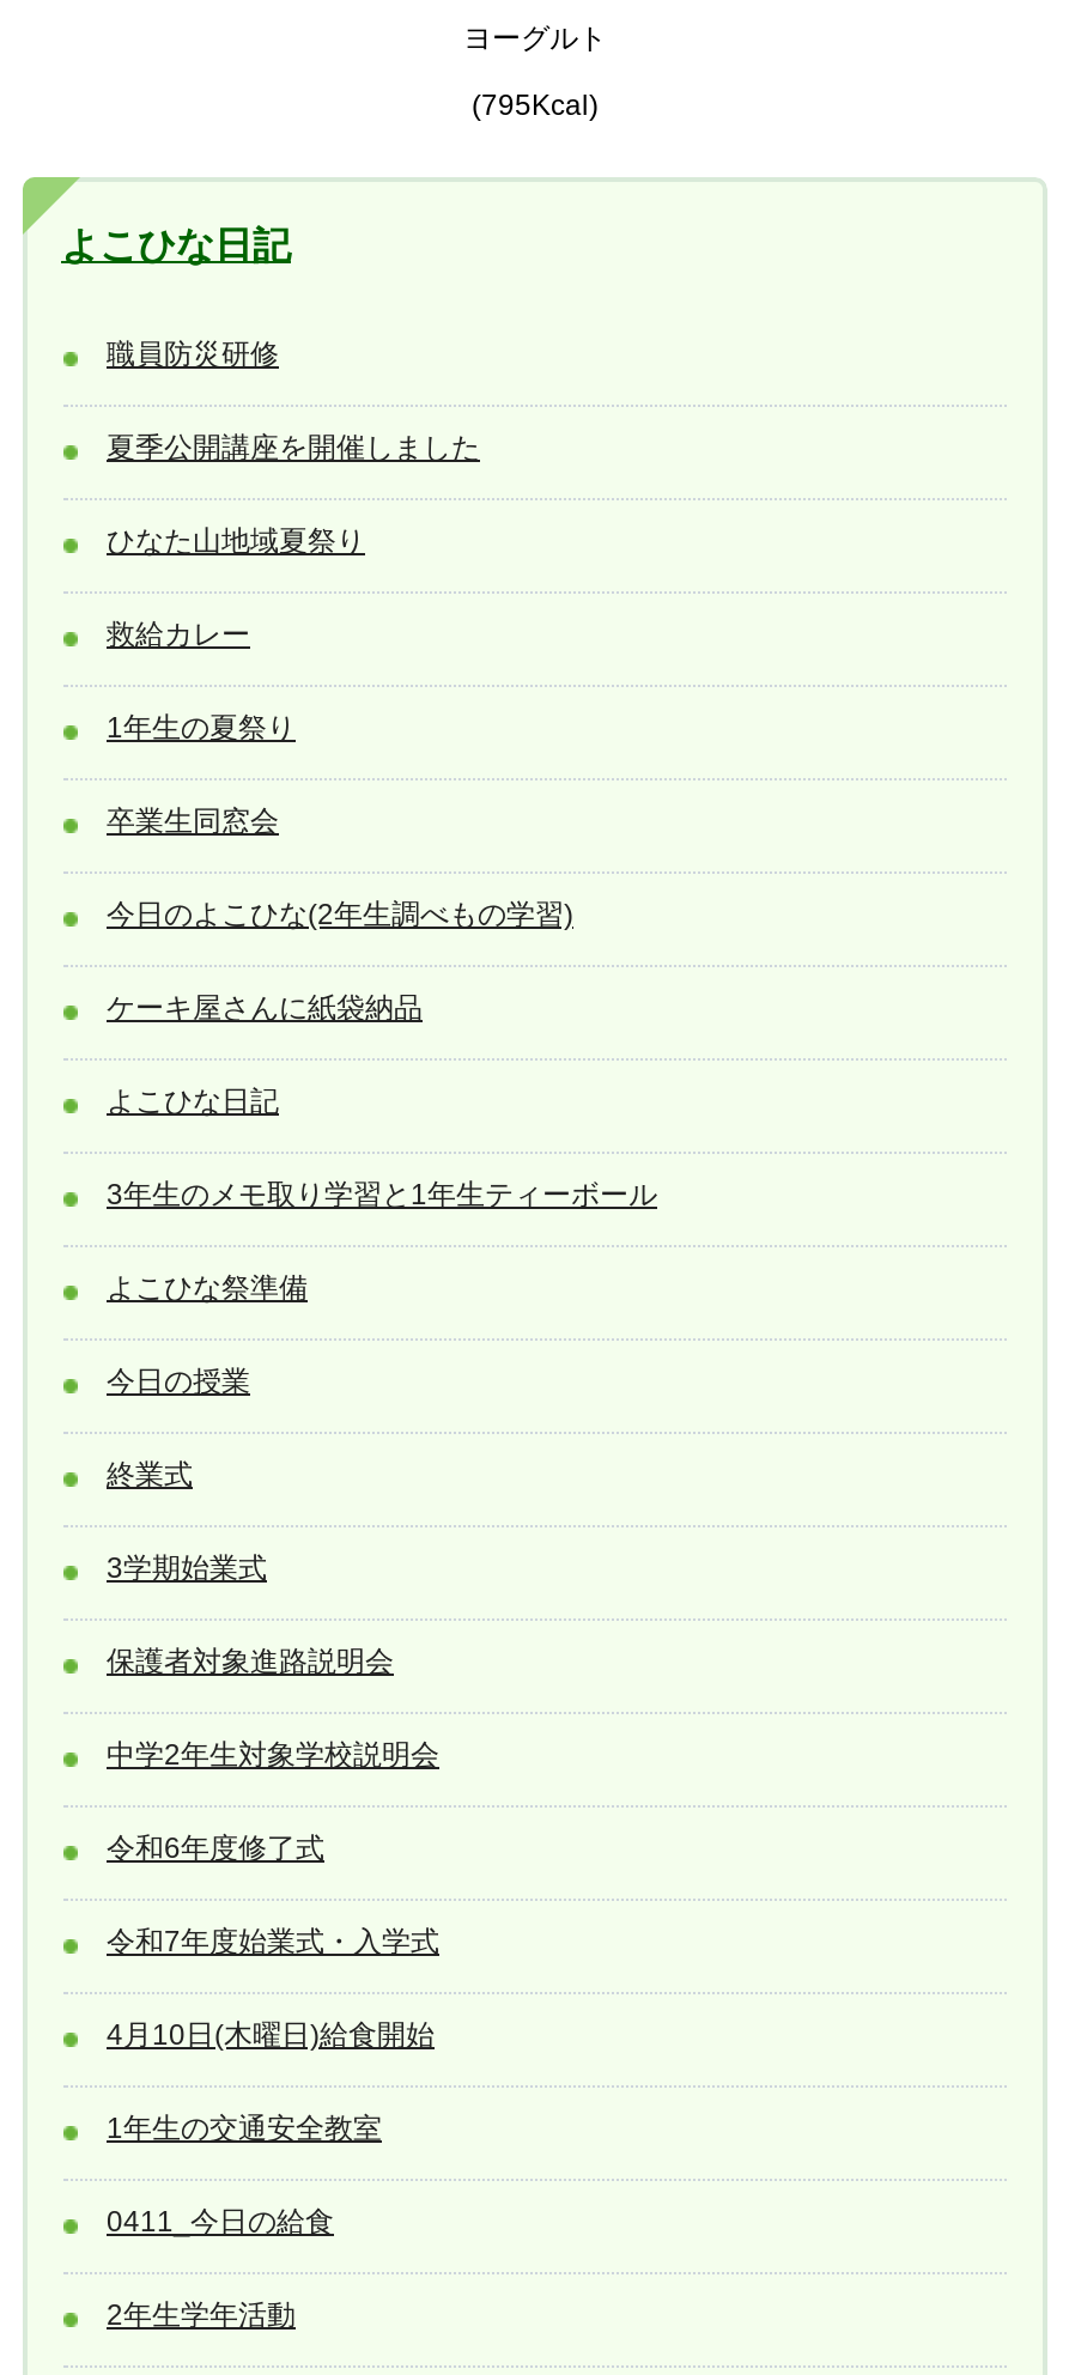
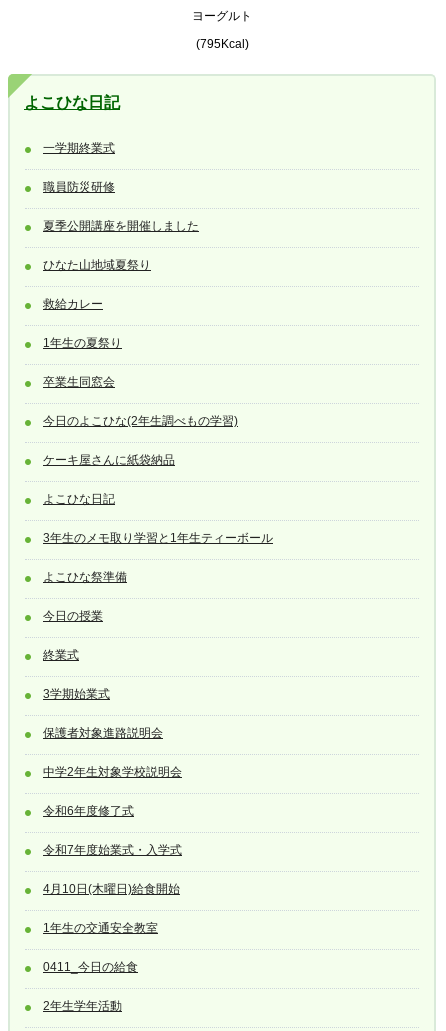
+ 一学期終業式
